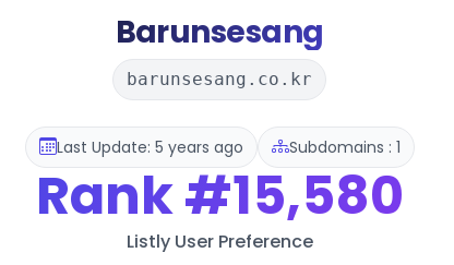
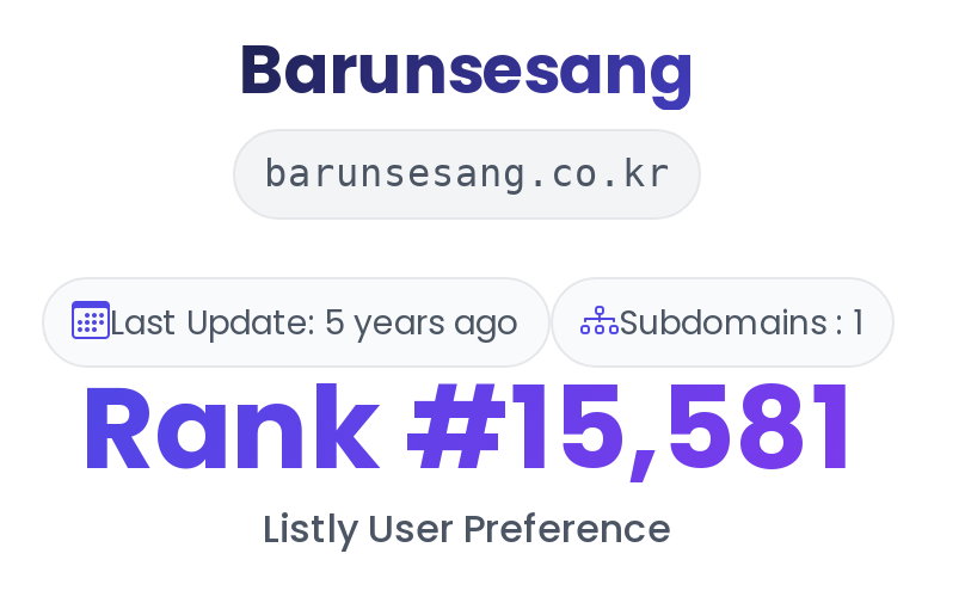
- Rank #15,580
+ Rank #15,581
